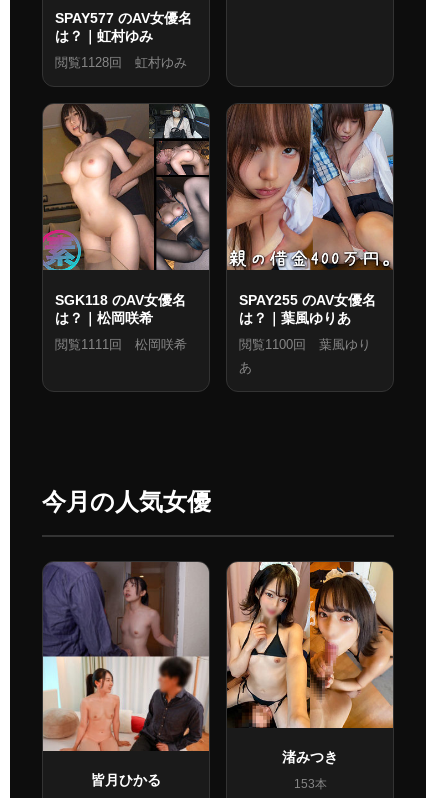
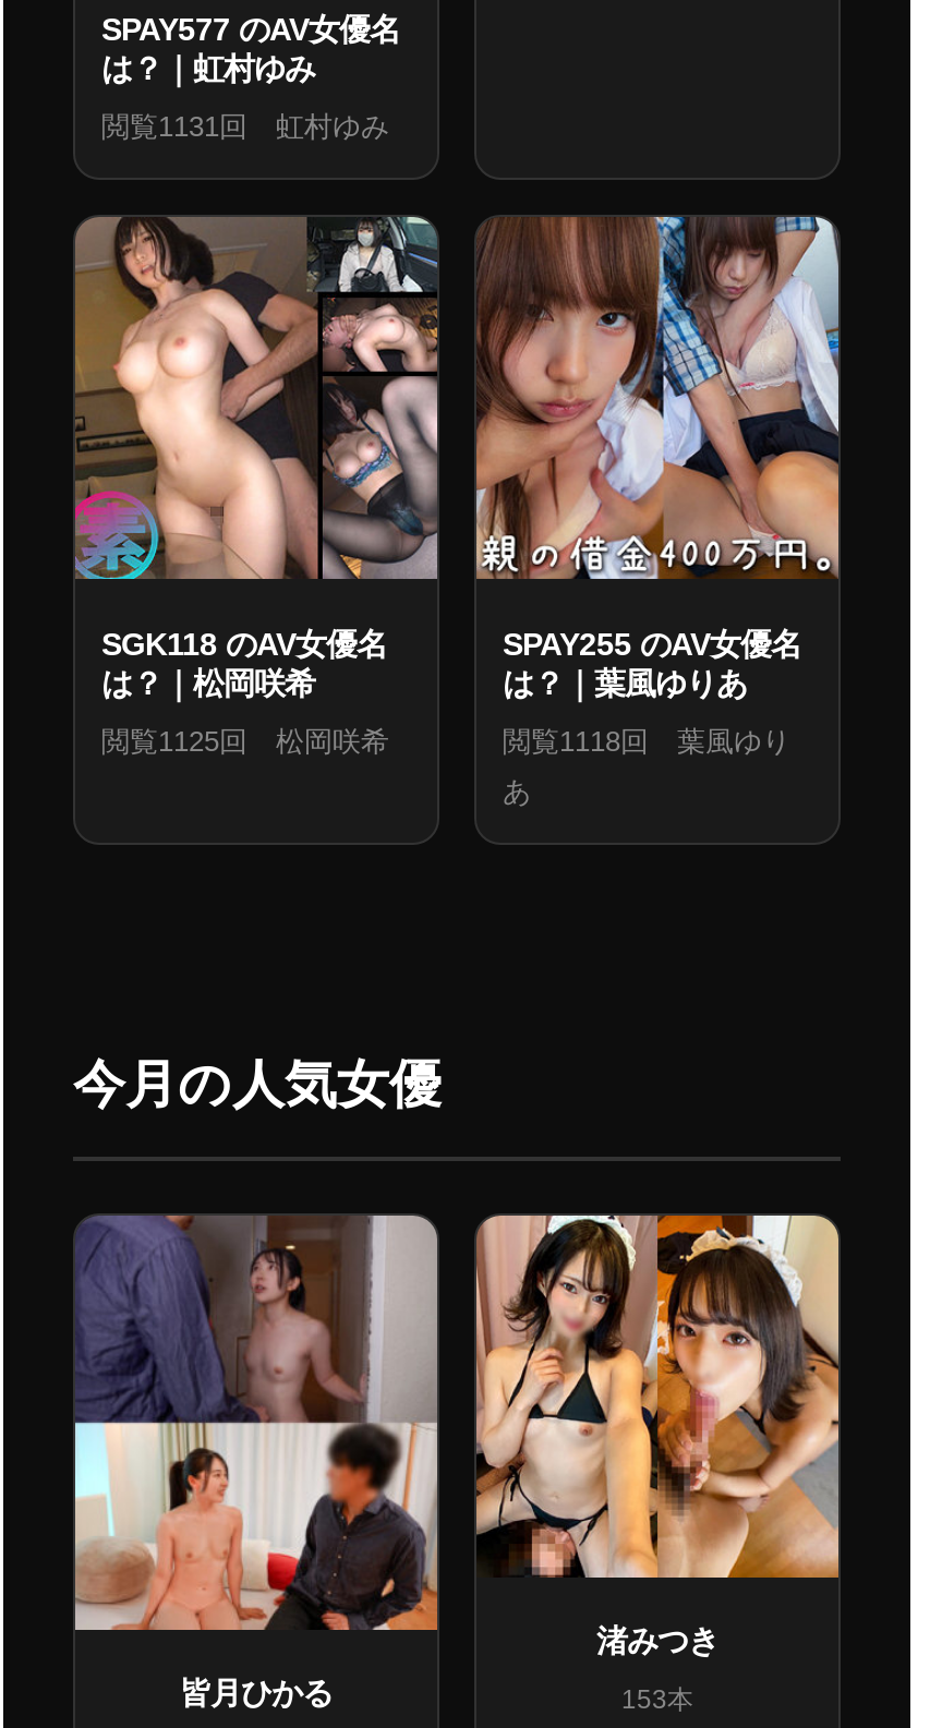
- 閲覧1128回 虹村ゆみ
+ 閲覧1131回 虹村ゆみ

- 閲覧1111回 松岡咲希
+ 閲覧1125回 松岡咲希

- 閲覧1100回 葉風ゆり
+ 閲覧1118回 葉風ゆり
